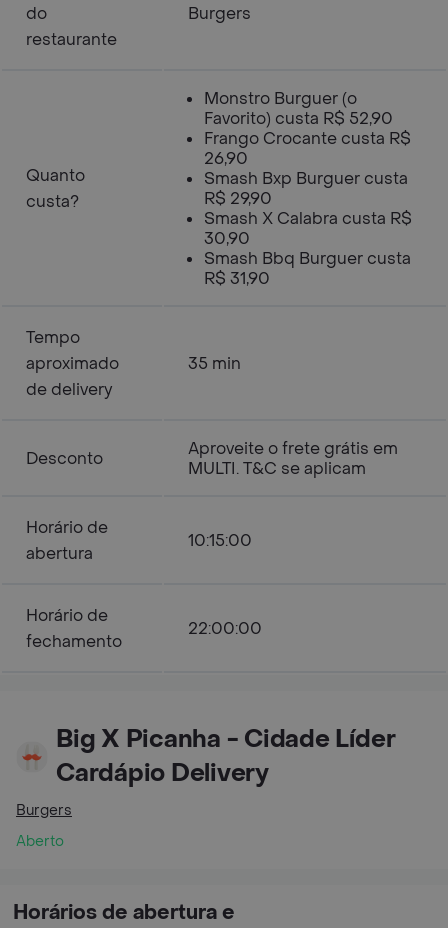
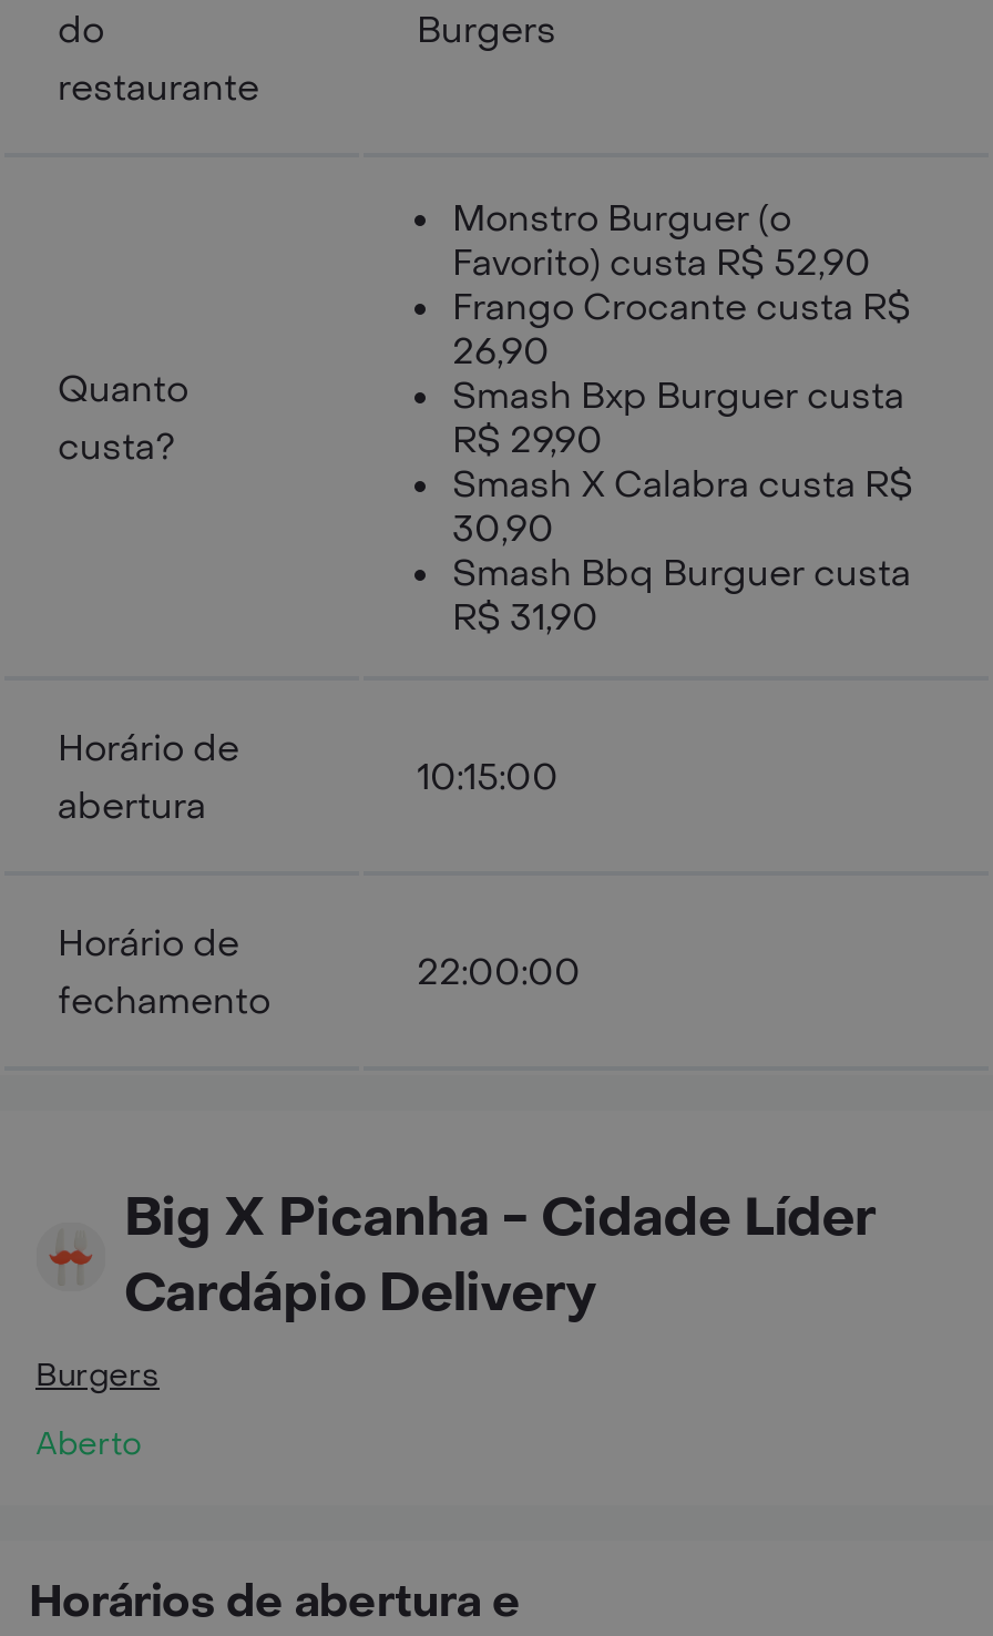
- Tempo
- aproximado
- de delivery

- 35 min

- Desconto
- Aproveite o frete grátis em
- MULTI. T&C se aplicam
